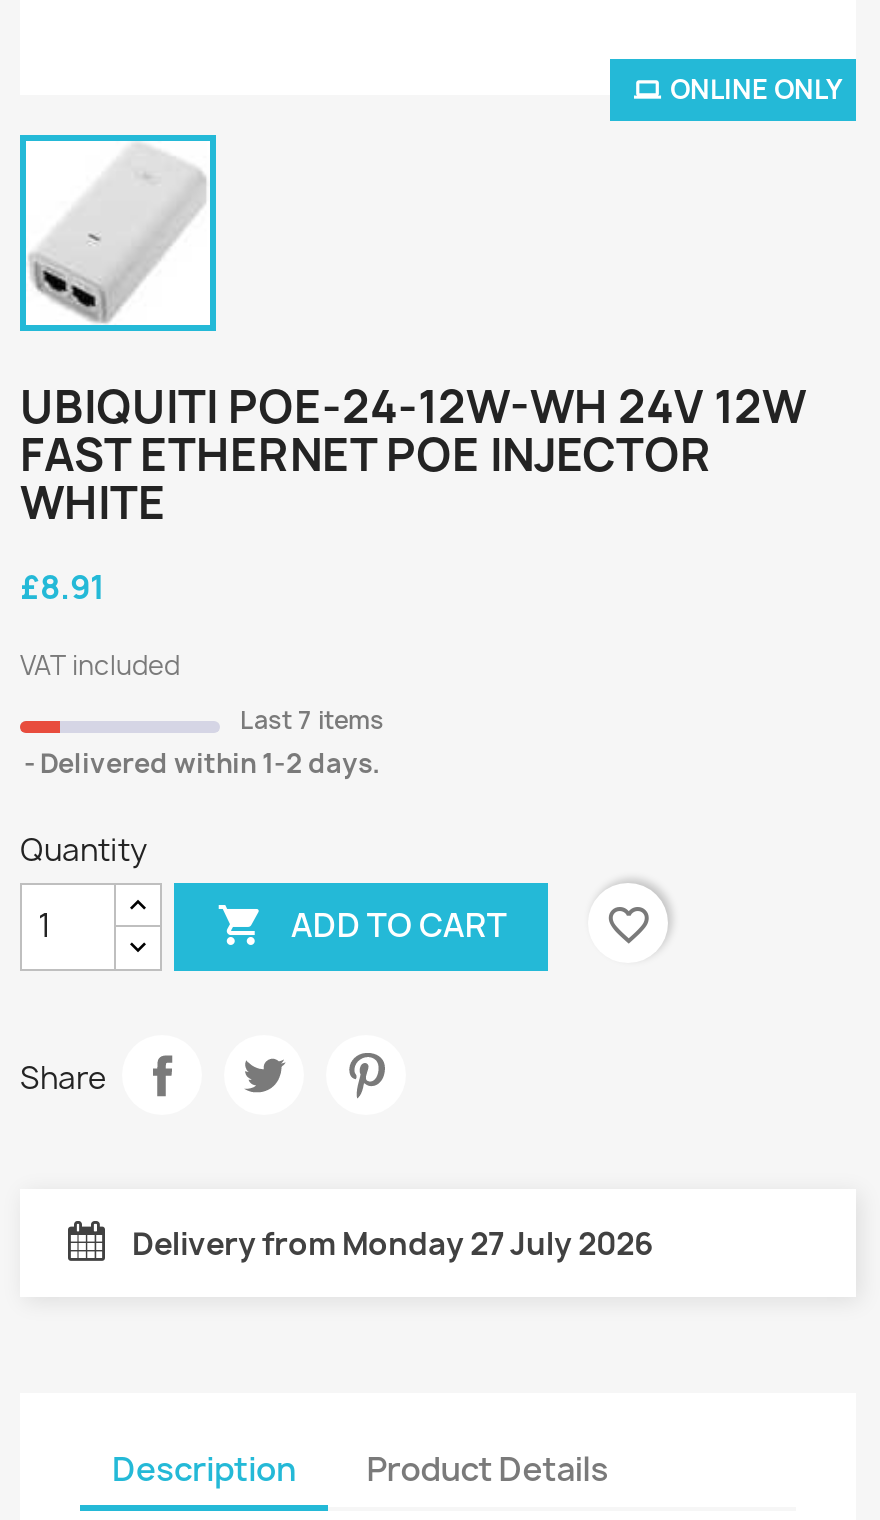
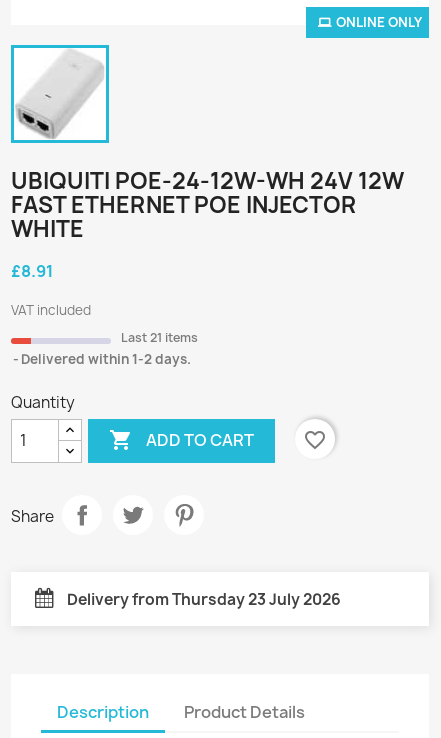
- Last 7 items
+ Last 21 items

- Delivery from Monday 27 July 2026
+ Delivery from Thursday 23 July 2026
